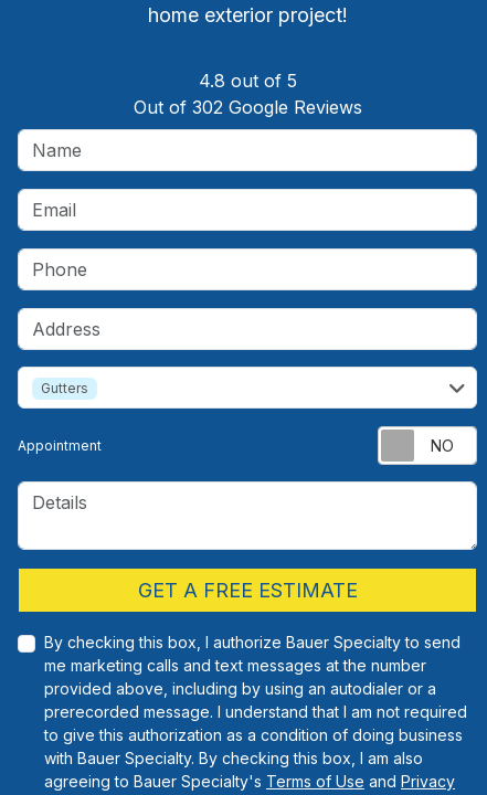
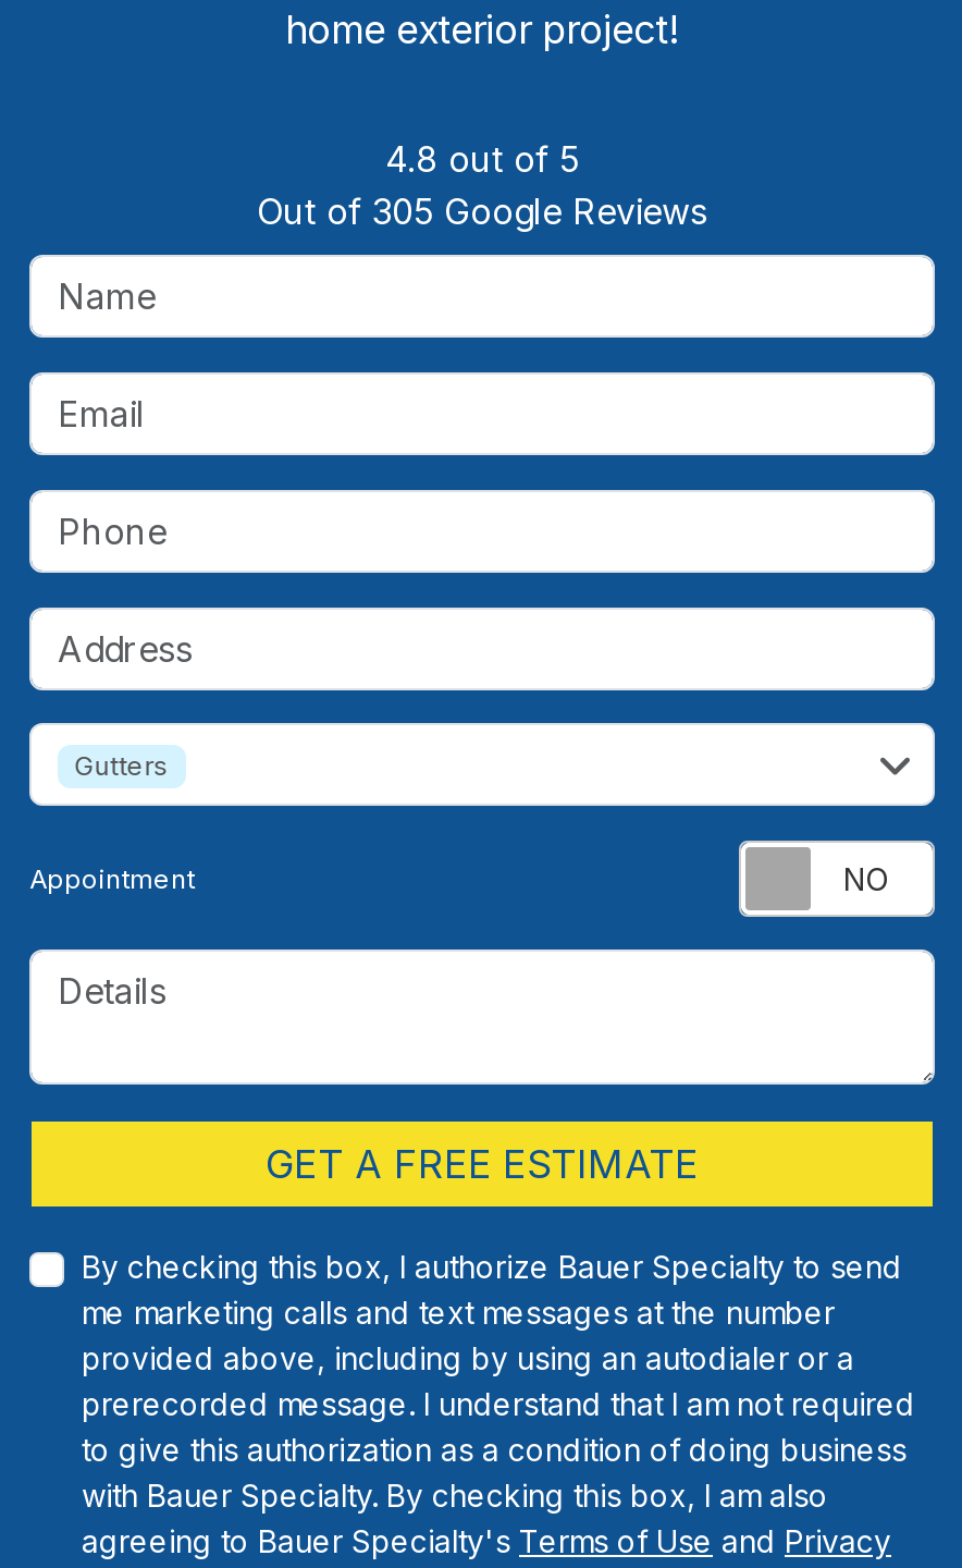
- Out of 302 Google Reviews
+ Out of 305 Google Reviews
